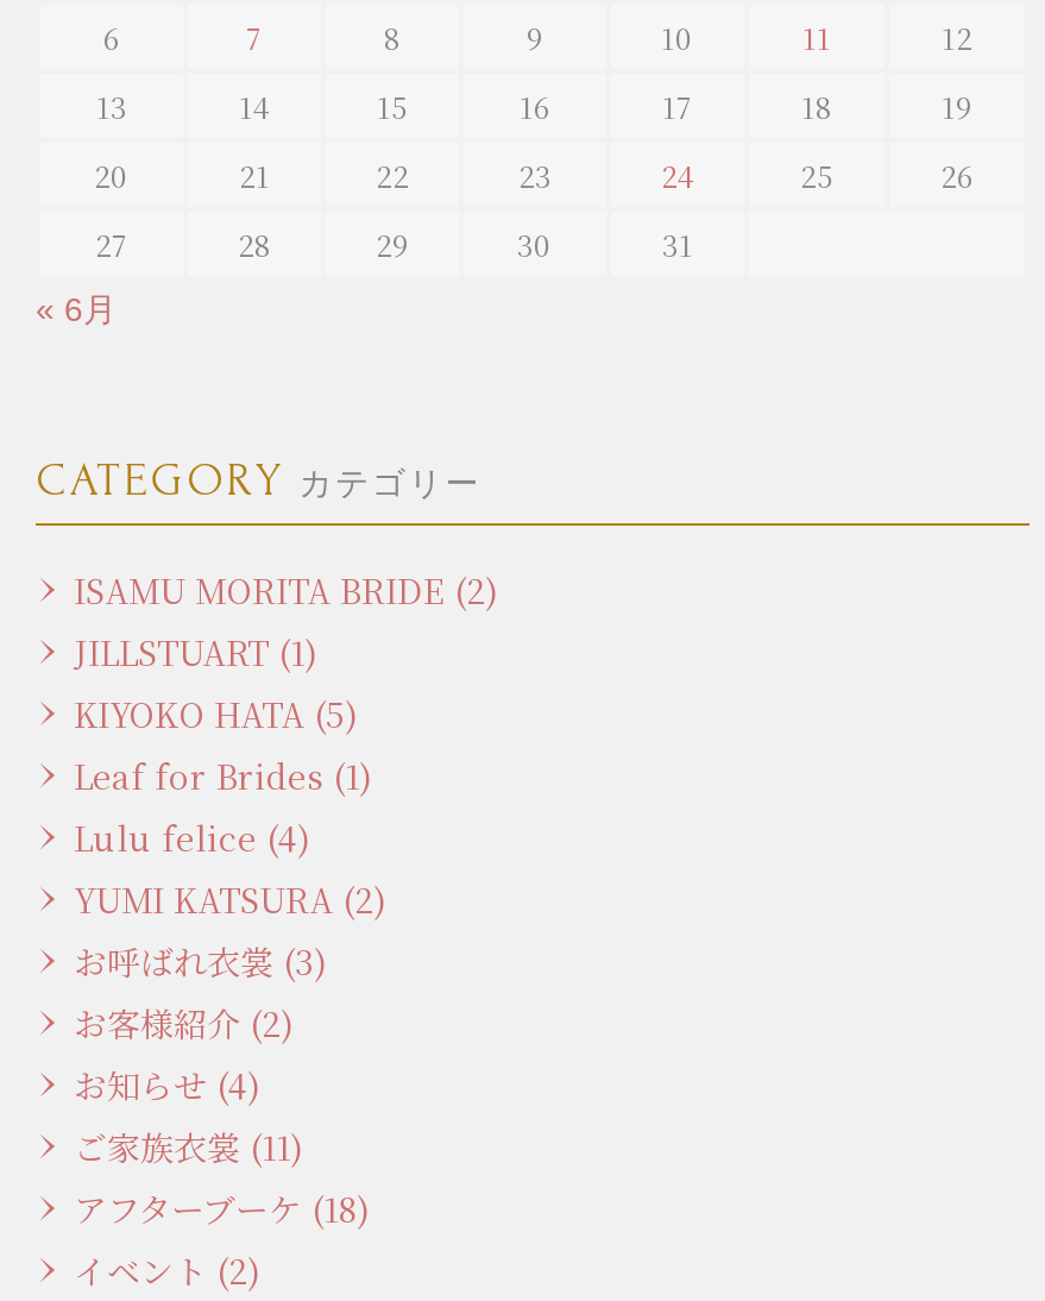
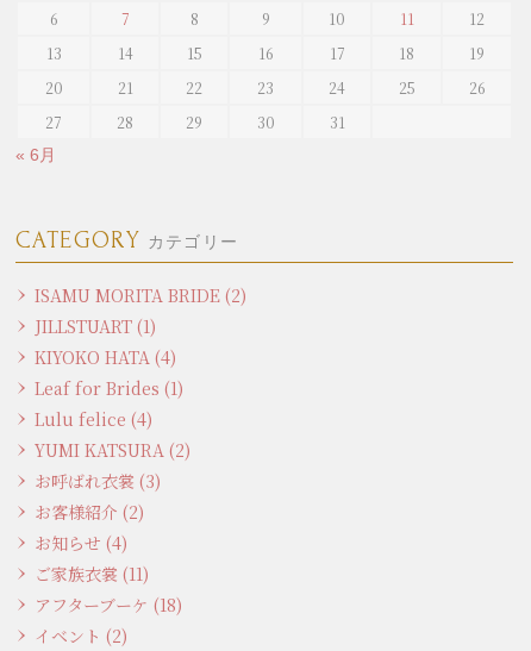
- KIYOKO HATA (5)
+ KIYOKO HATA (4)
